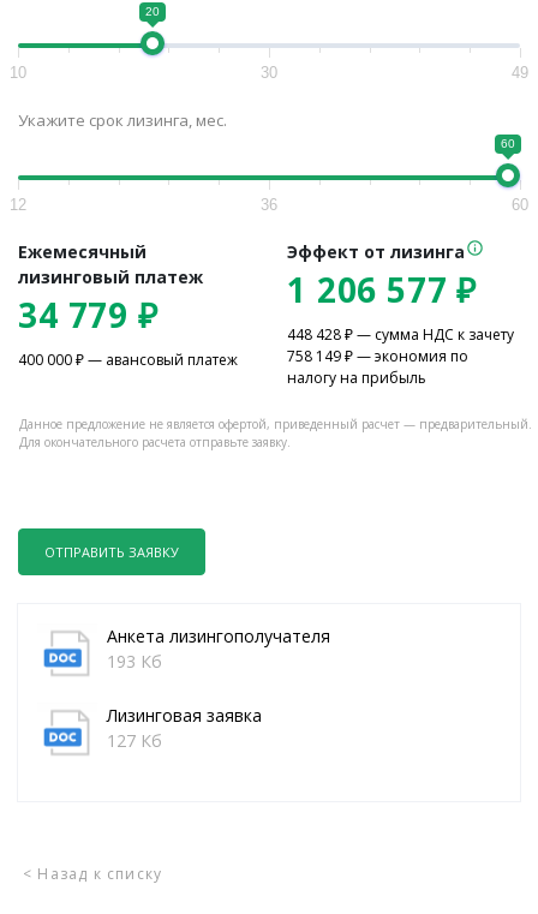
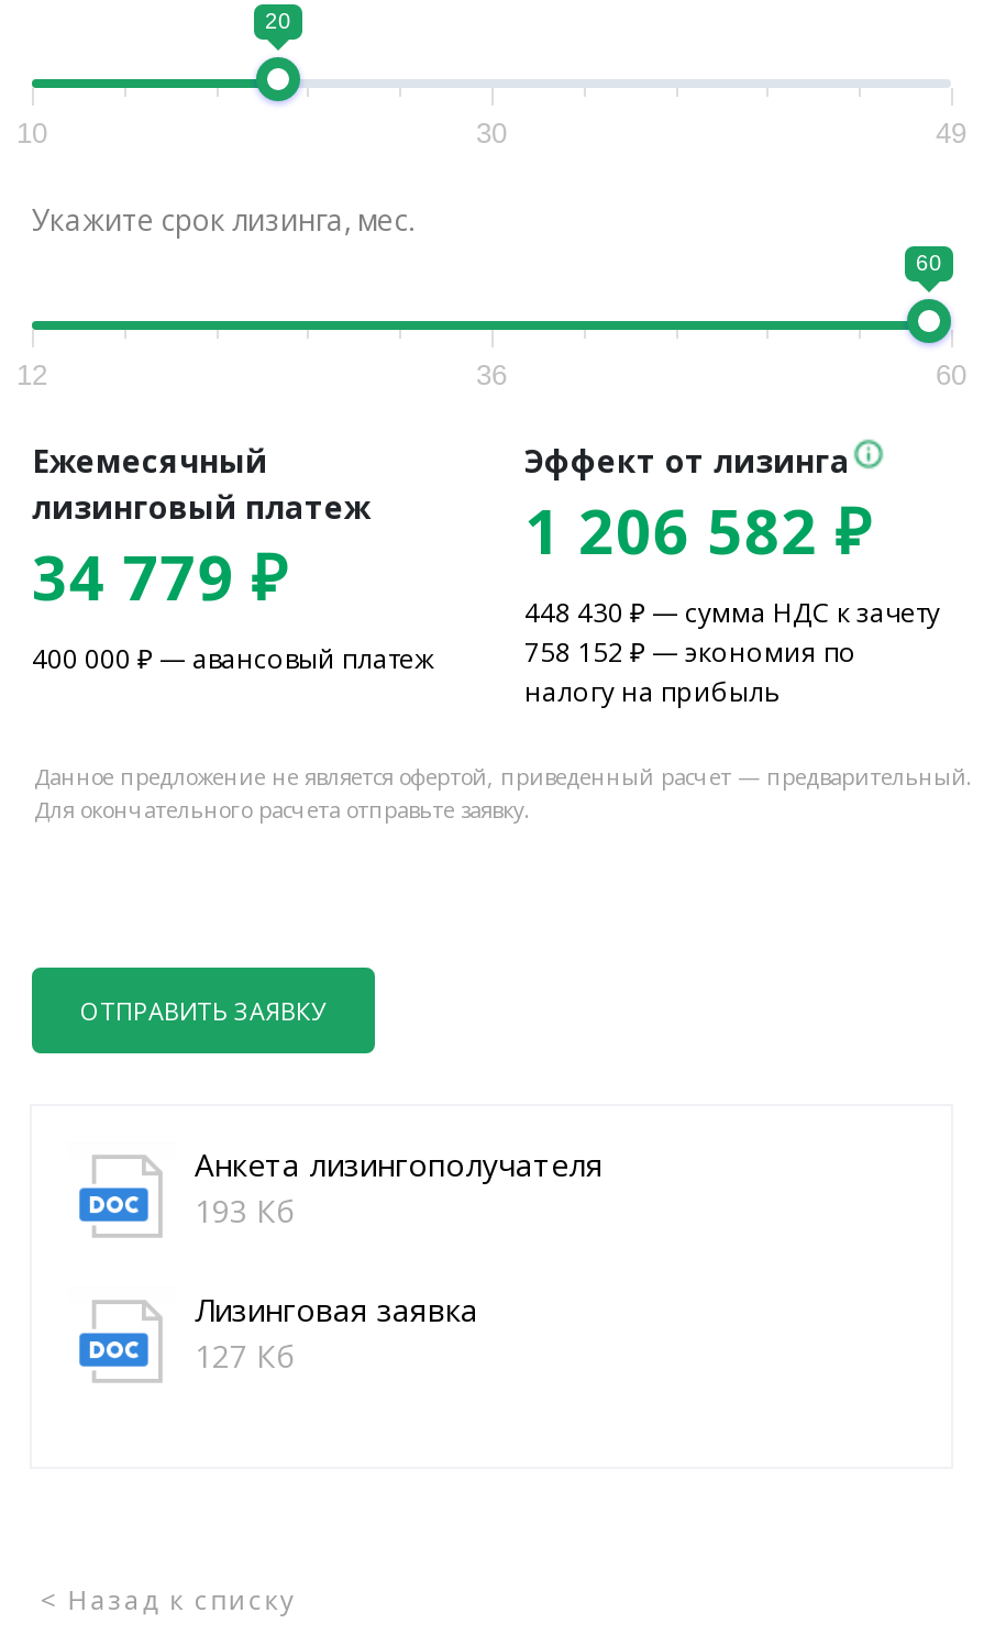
- 1 206 577 ₽
+ 1 206 582 ₽

- 448 428 ₽ — сумма НДС к зачету
+ 448 430 ₽ — сумма НДС к зачету

- 758 149 ₽ — экономия по
+ 758 152 ₽ — экономия по
